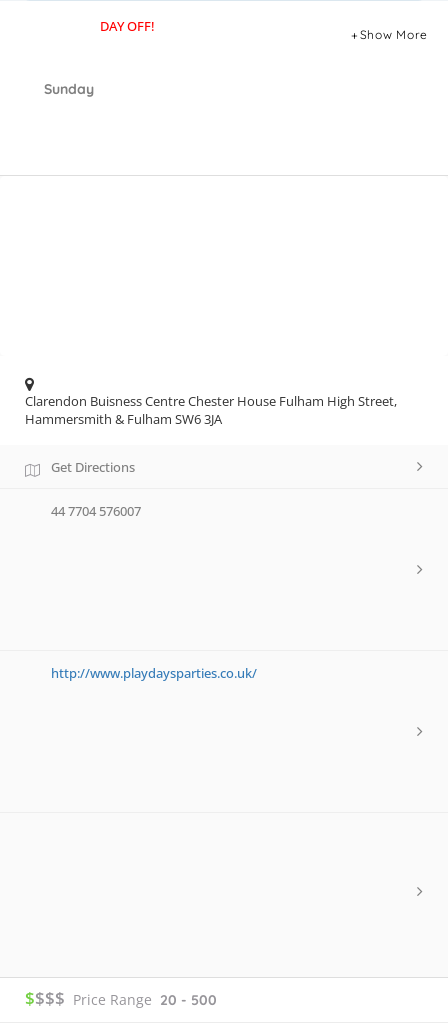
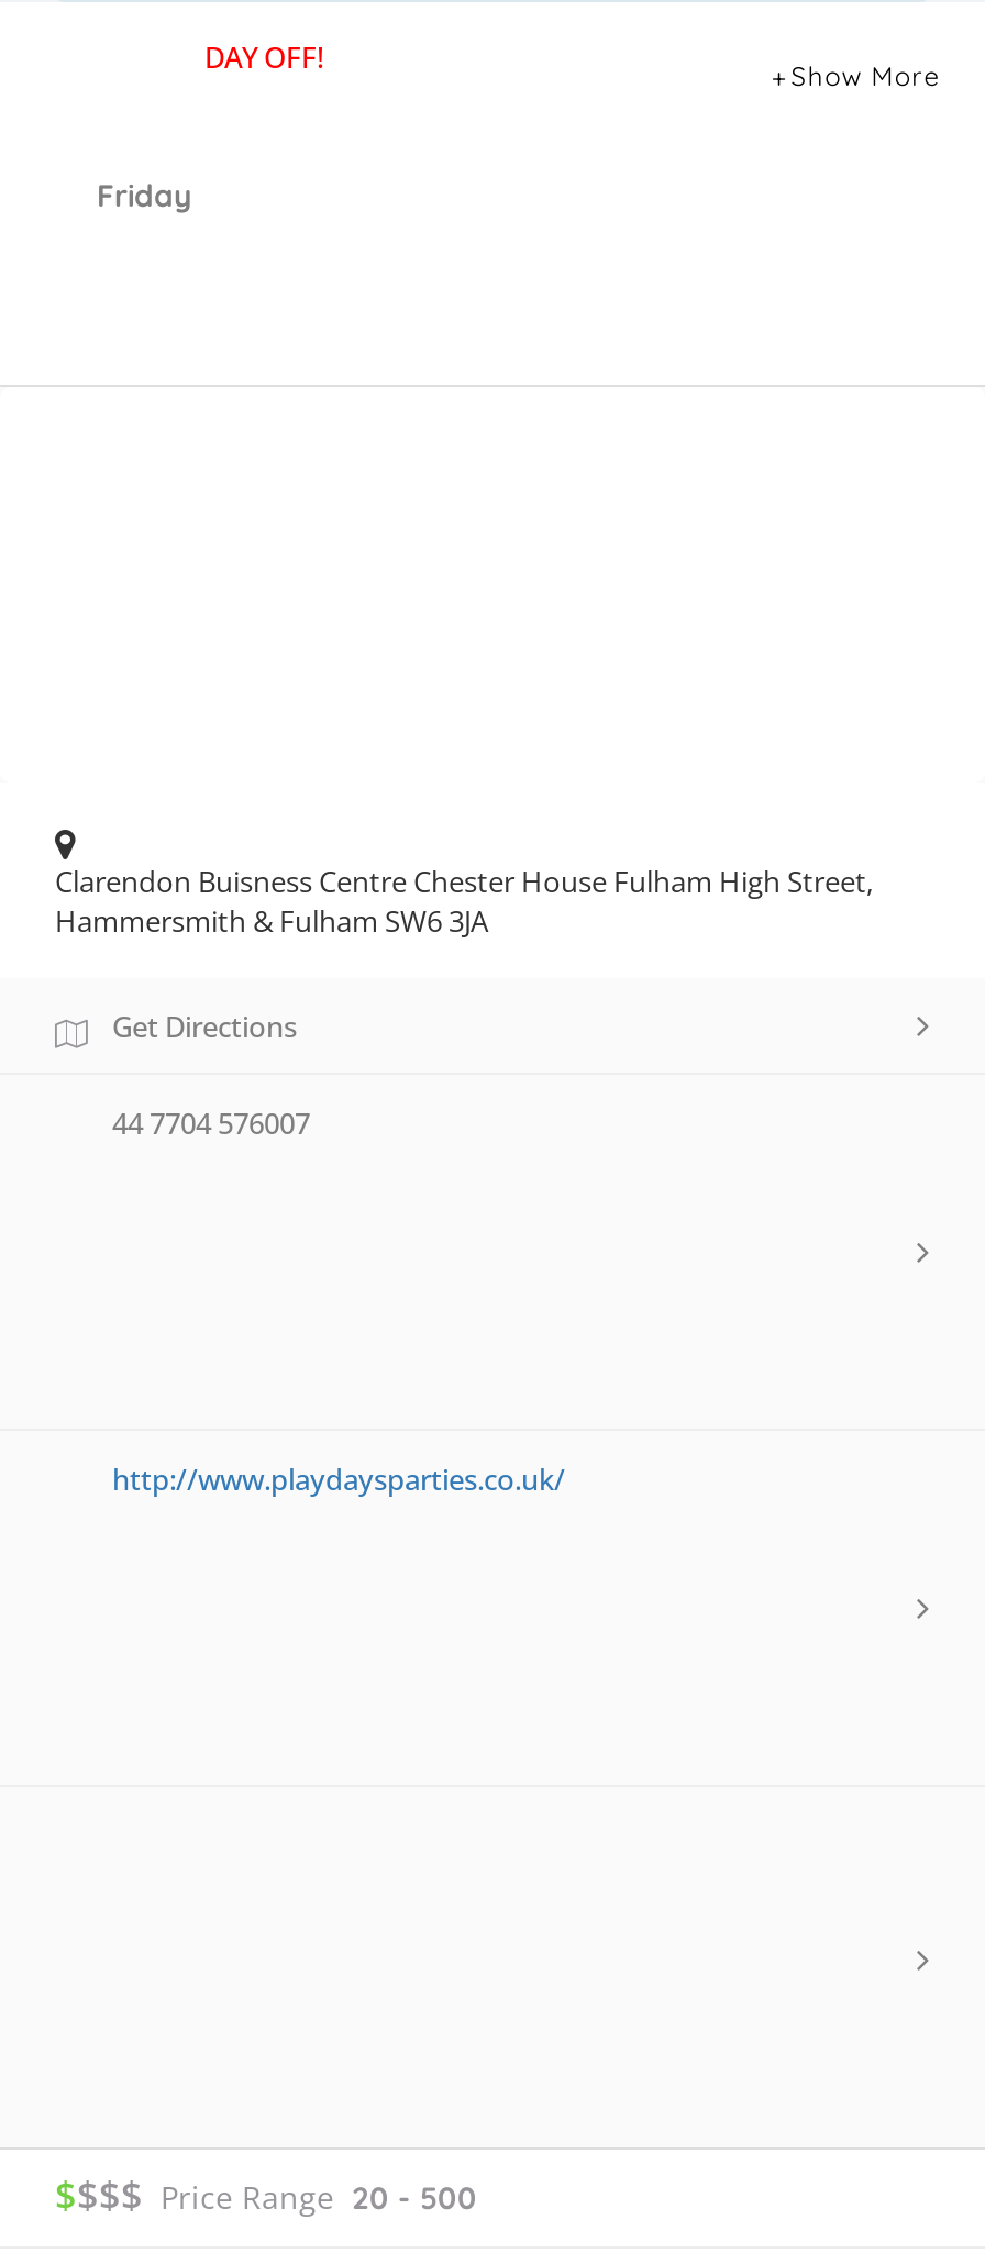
- Sunday
+ Friday
